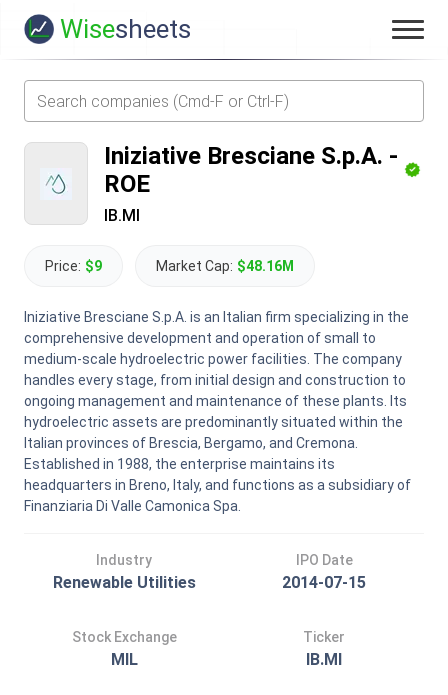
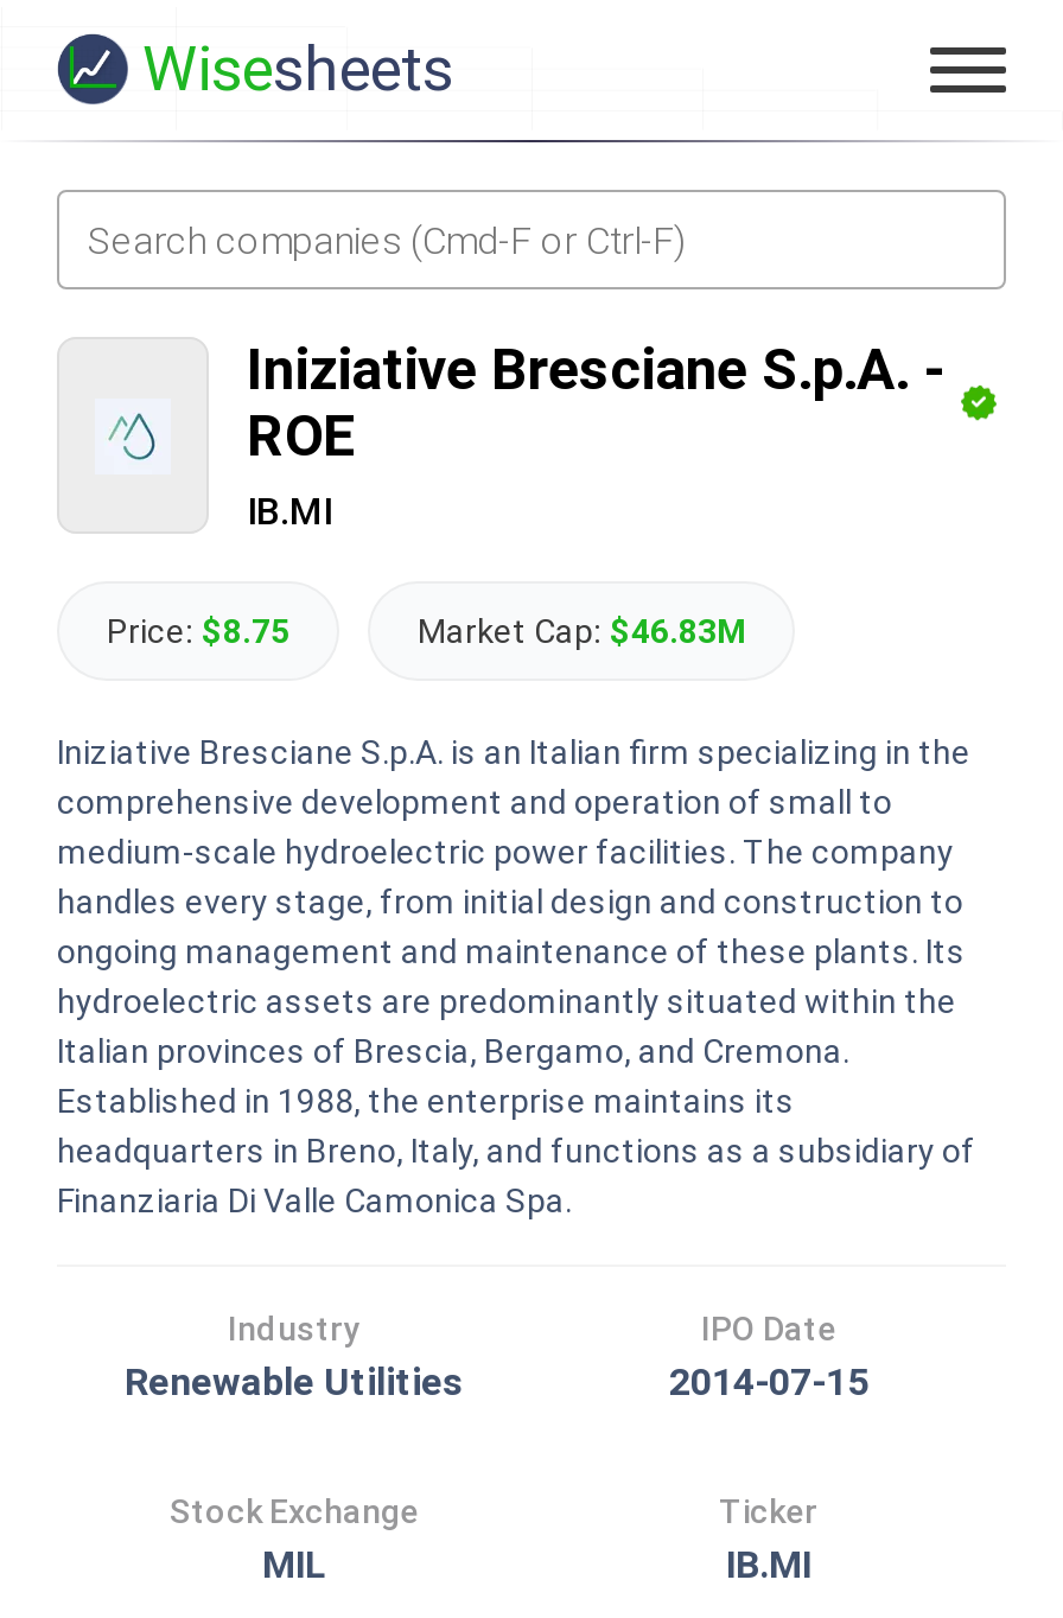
- Price: $9
+ Price: $8.75

- Market Cap: $48.16M
+ Market Cap: $46.83M
